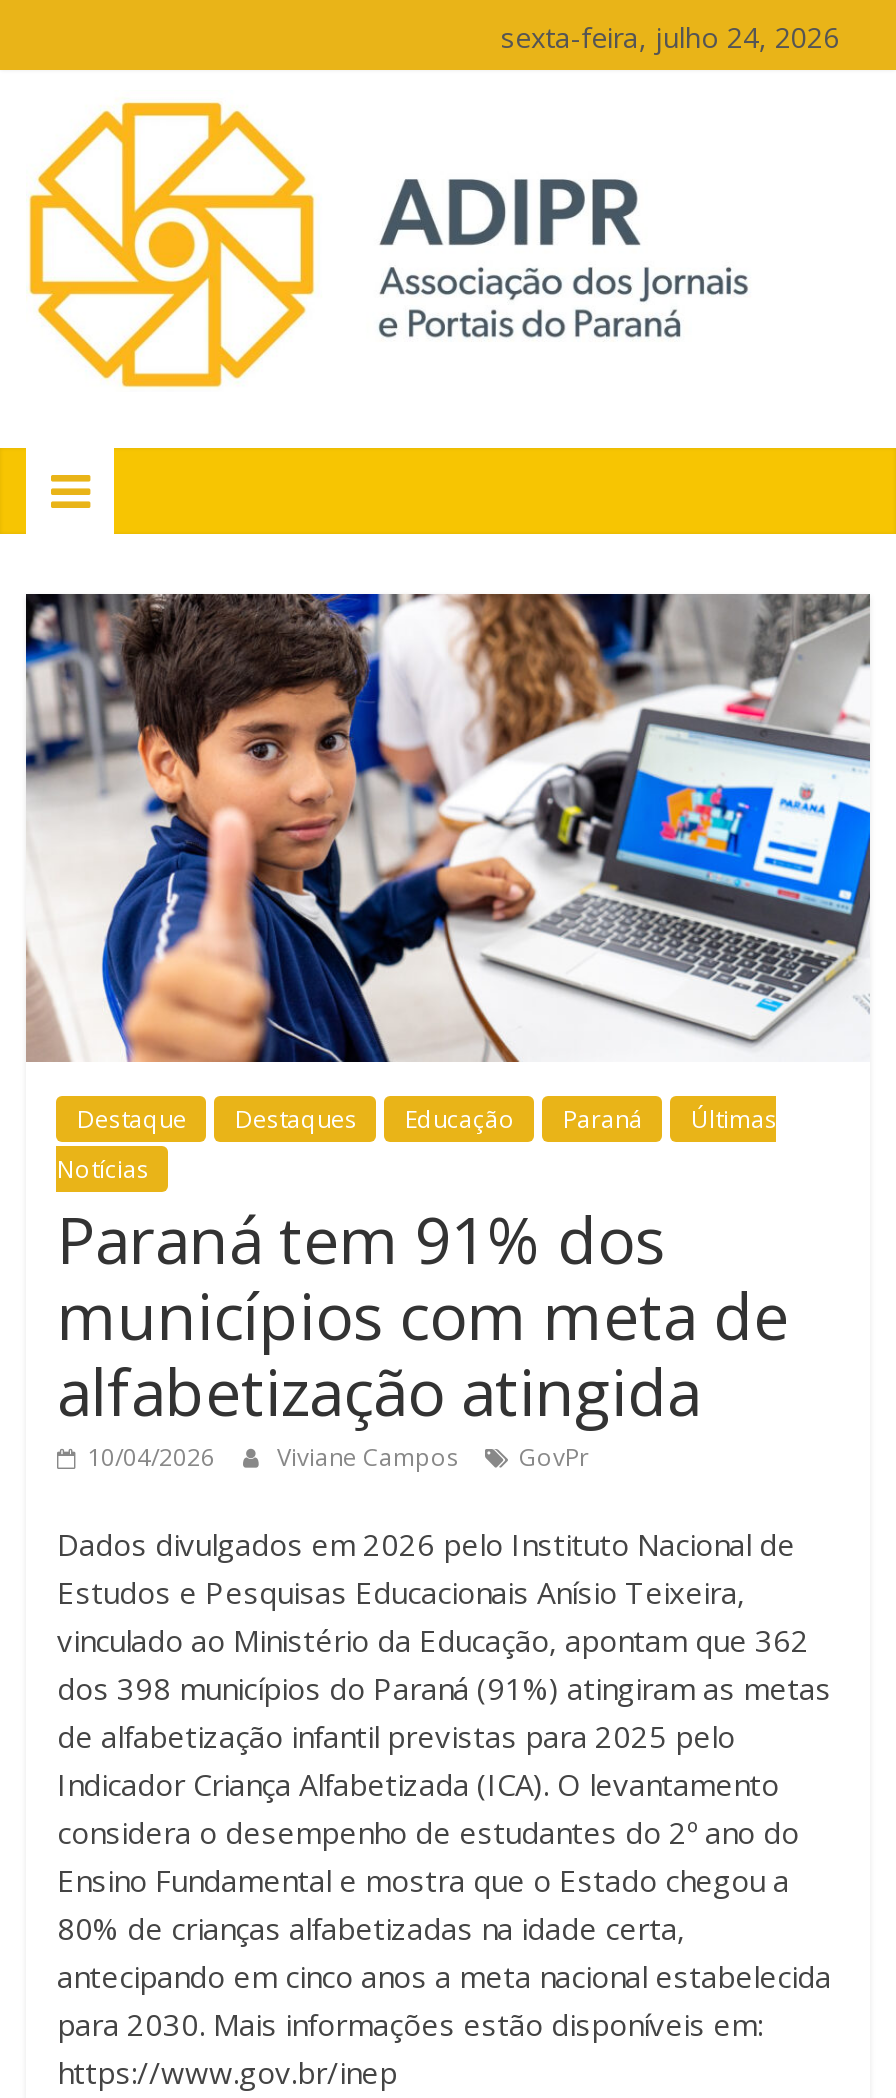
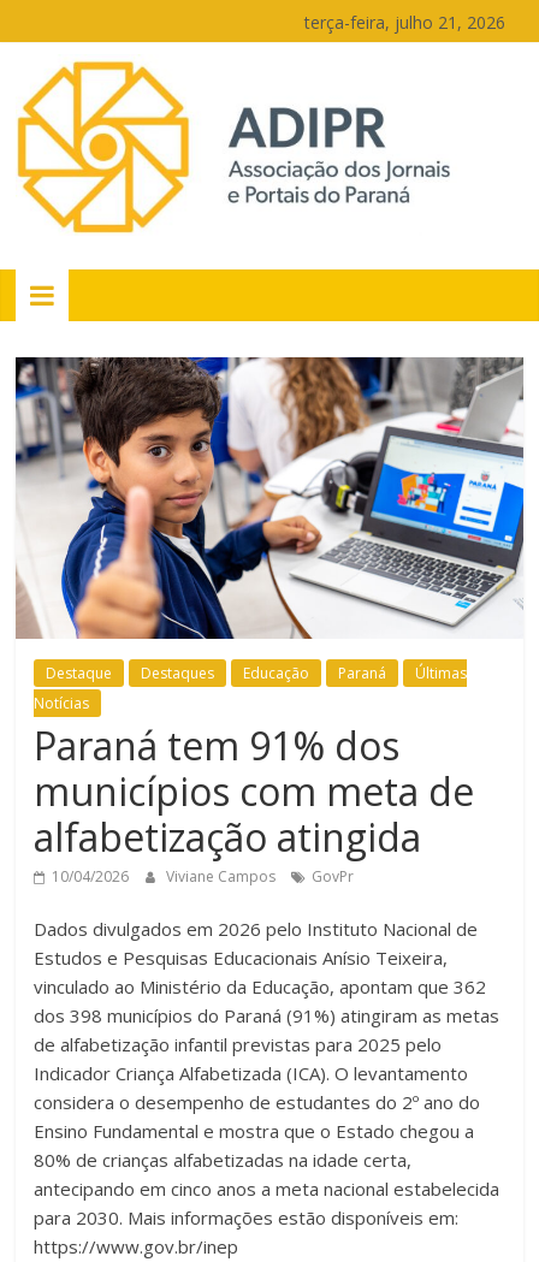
- sexta-feira, julho 24, 2026
+ terça-feira, julho 21, 2026
